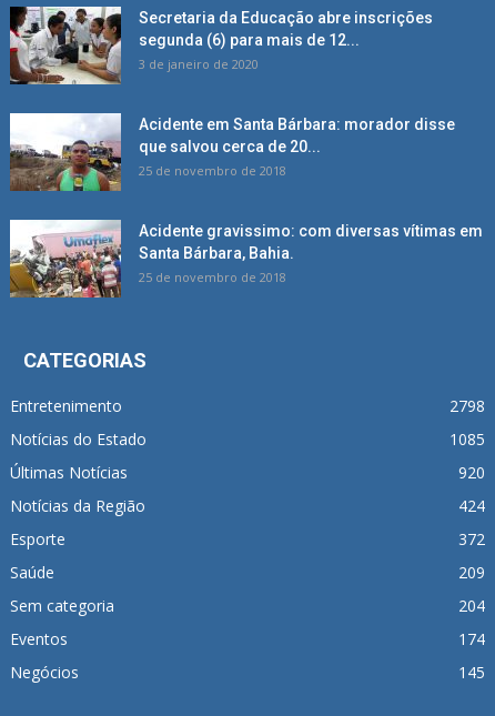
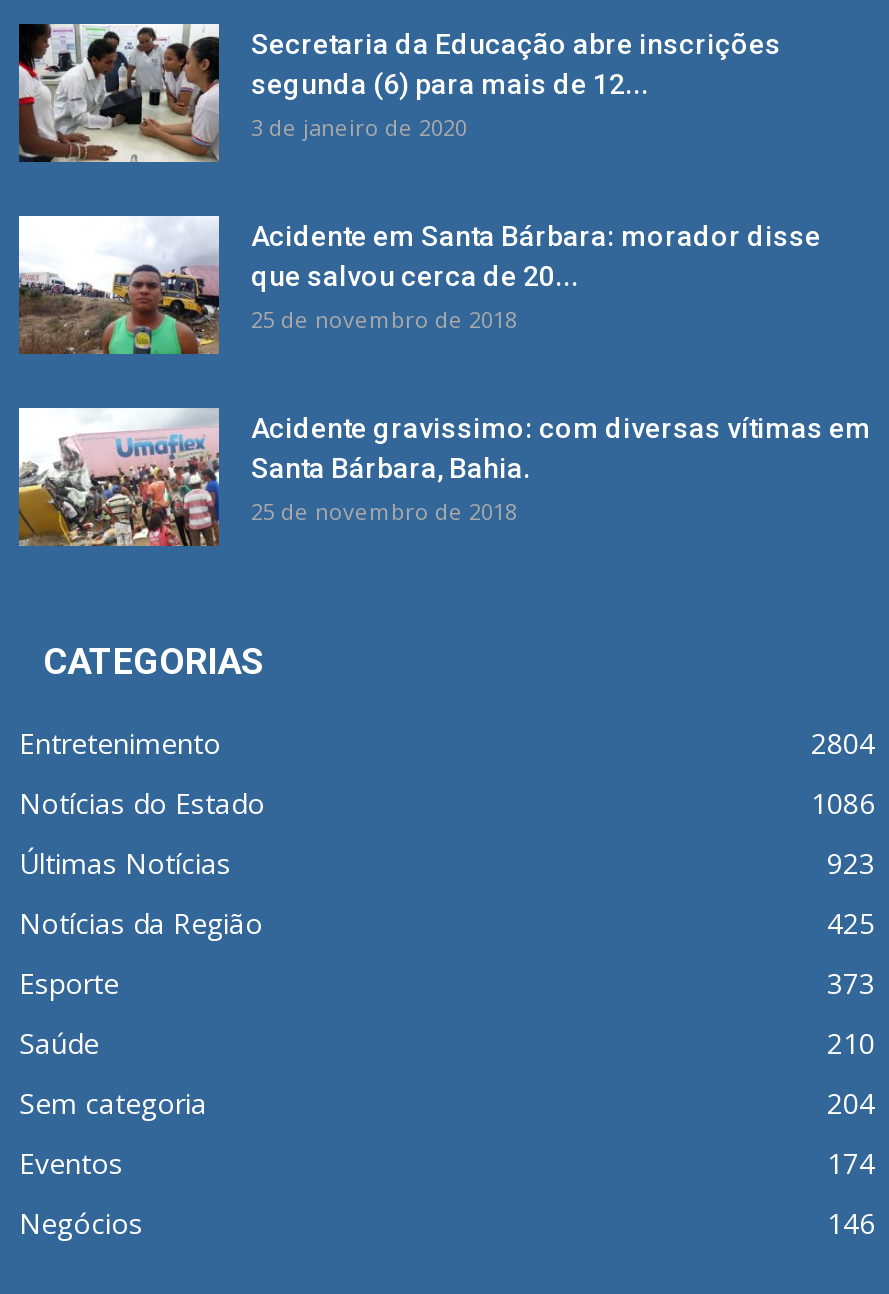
- 2798
+ 2804

- 1085
+ 1086

- 920
+ 923

- 424
+ 425

- 372
+ 373

- 209
+ 210

- 145
+ 146
